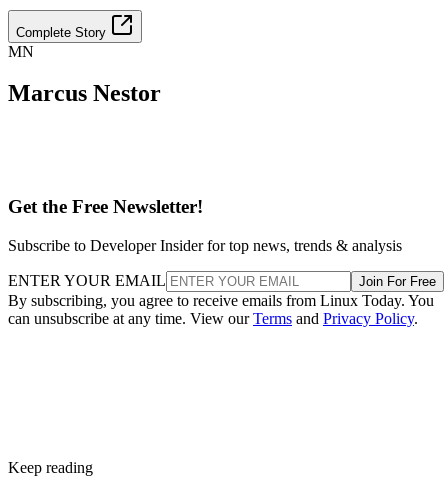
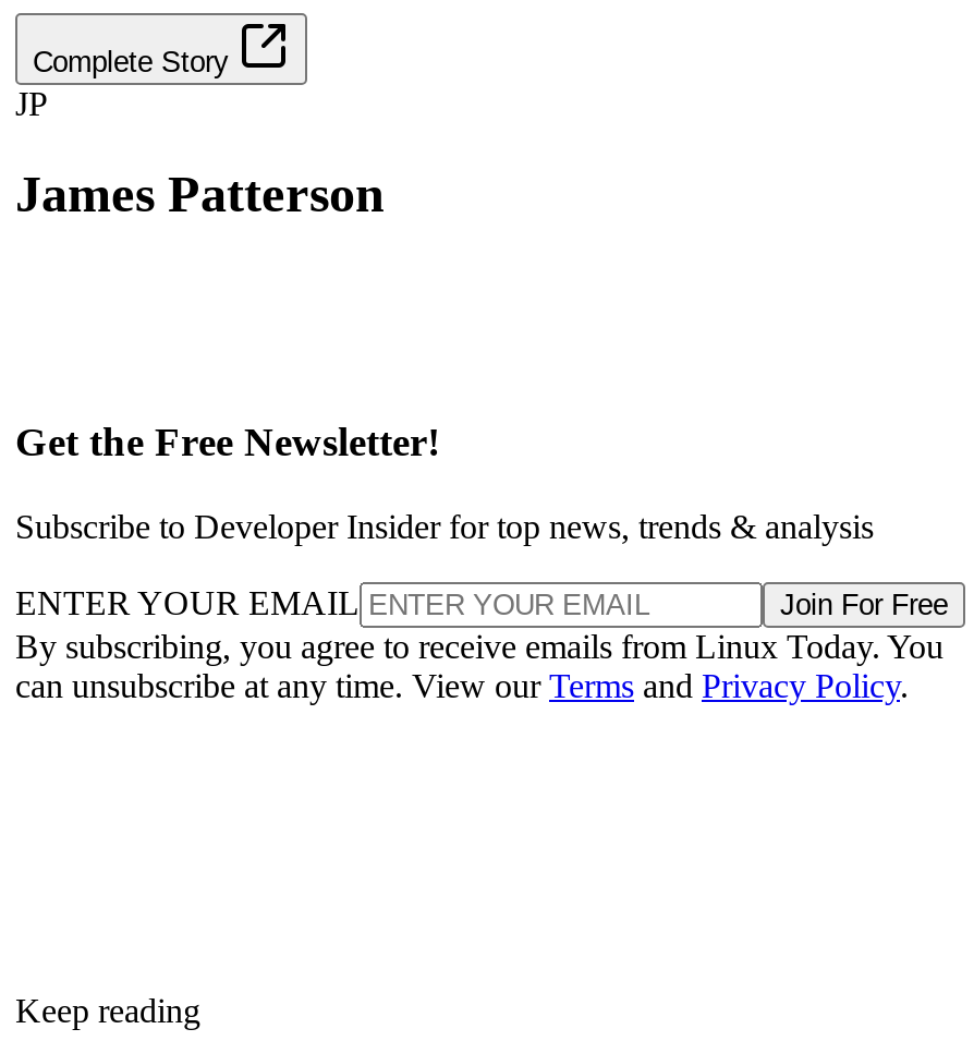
- MN
+ JP

- Marcus Nestor
+ James Patterson
